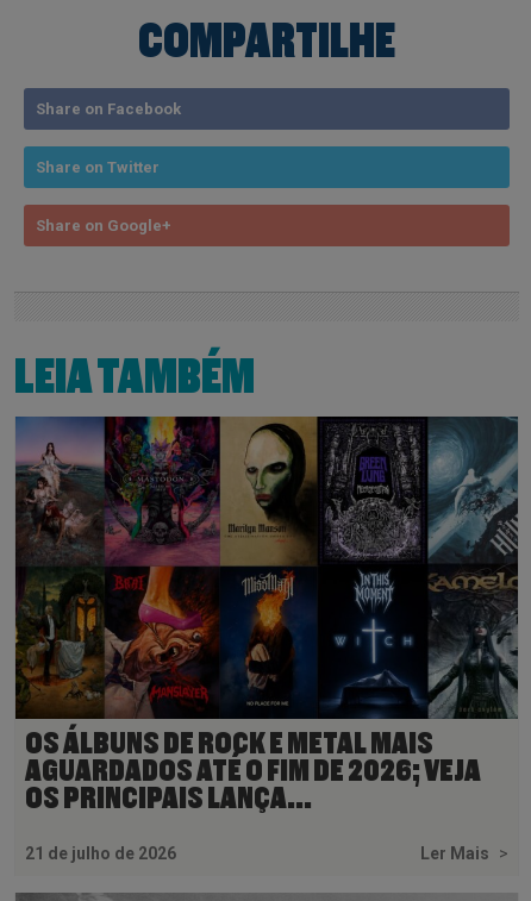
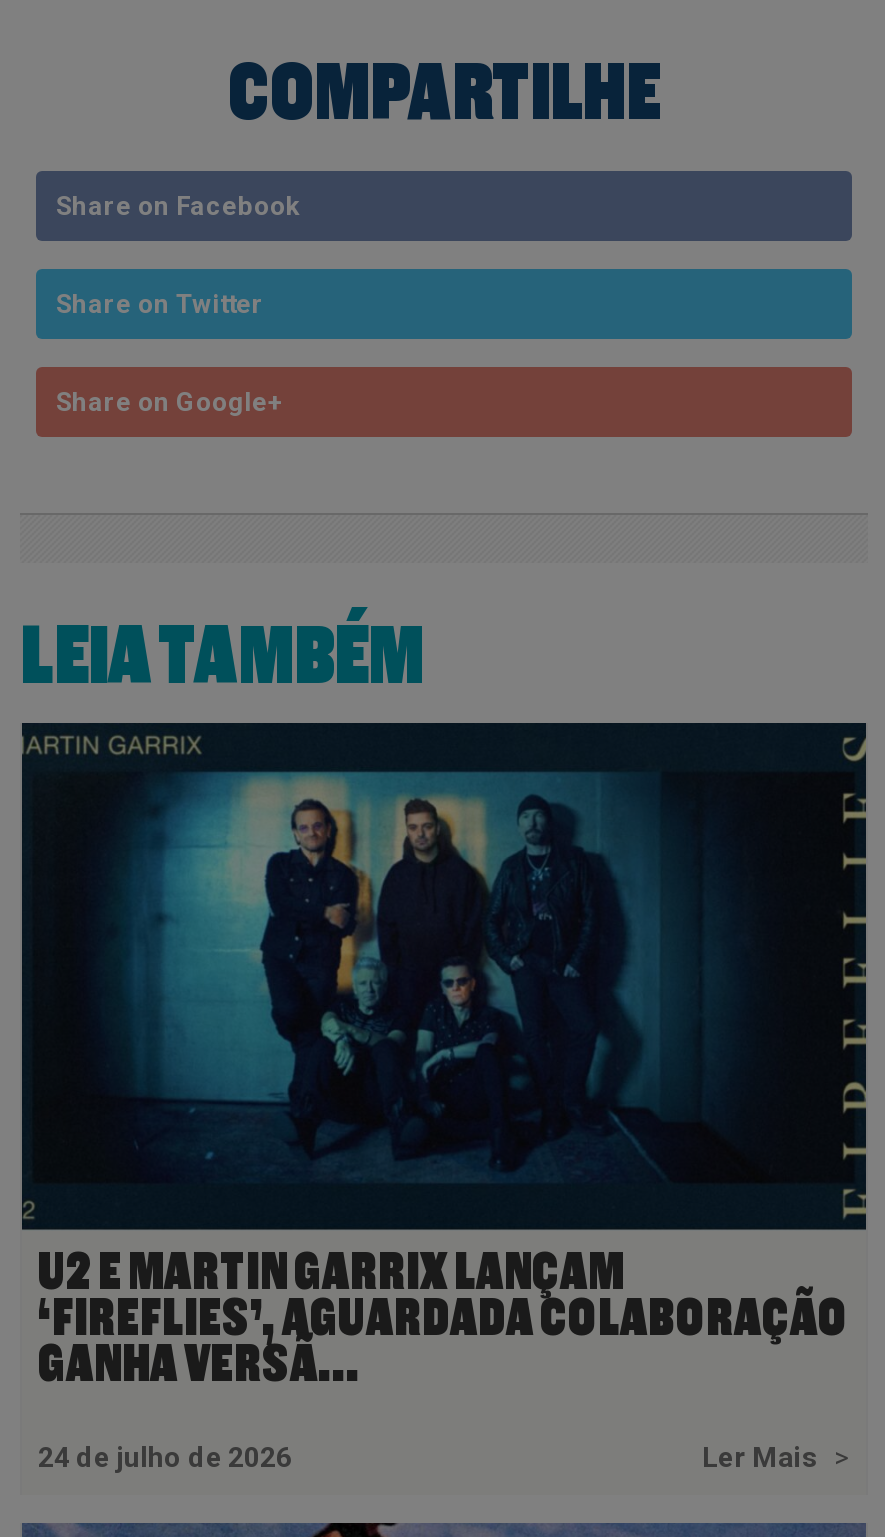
- [image]
- OS ÁLBUNS DE ROCK E METAL MAIS
- AGUARDADOS ATÉ O FIM DE 2026; VEJA
- OS PRINCIPAIS LANÇA...
+ [image]
+ U2 E MARTIN GARRIX LANÇAM
+ ‘FIREFLIES’, AGUARDADA COLABORAÇÃO
+ GANHA VERSÃ...

- 21 de julho de 2026
+ 24 de julho de 2026
